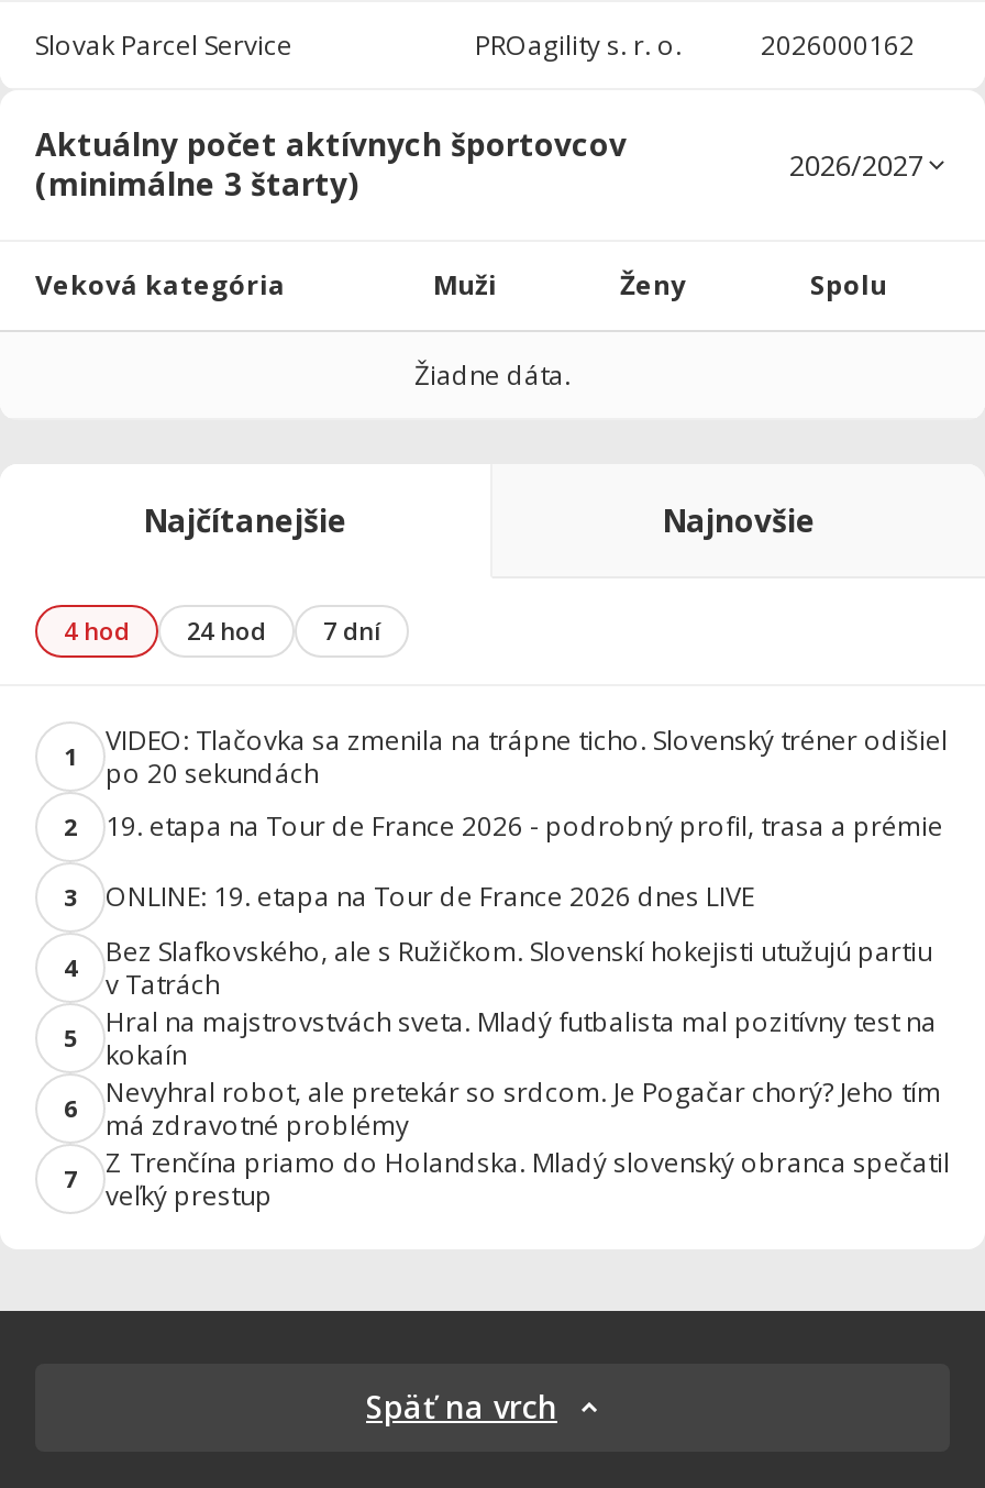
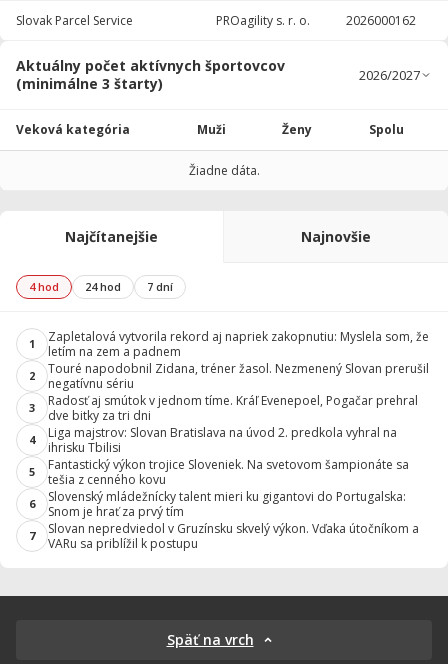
- VIDEO: Tlačovka sa zmenila na trápne ticho. Slovenský tréner odišiel
- po 20 sekundách
+ Zapletalová vytvorila rekord aj napriek zakopnutiu: Myslela som, že
+ letím na zem a padnem

- 19. etapa na Tour de France 2026 - podrobný profil, trasa a prémie
+ Touré napodobnil Zidana, tréner žasol. Nezmenený Slovan prerušil
+ negatívnu sériu

- ONLINE: 19. etapa na Tour de France 2026 dnes LIVE
+ Radosť aj smútok v jednom tíme. Kráľ Evenepoel, Pogačar prehral
+ dve bitky za tri dni

- Bez Slafkovského, ale s Ružičkom. Slovenskí hokejisti utužujú partiu
- v Tatrách
+ Liga majstrov: Slovan Bratislava na úvod 2. predkola vyhral na
+ ihrisku Tbilisi

- Hral na majstrovstvách sveta. Mladý futbalista mal pozitívny test na
- kokaín
+ Fantastický výkon trojice Sloveniek. Na svetovom šampionáte sa
+ tešia z cenného kovu

- Nevyhral robot, ale pretekár so srdcom. Je Pogačar chorý? Jeho tím
- má zdravotné problémy
+ Slovenský mládežnícky talent mieri ku gigantovi do Portugalska:
+ Snom je hrať za prvý tím

- Z Trenčína priamo do Holandska. Mladý slovenský obranca spečatil
- veľký prestup
+ Slovan nepredviedol v Gruzínsku skvelý výkon. Vďaka útočníkom a
+ VARu sa priblížil k postupu
